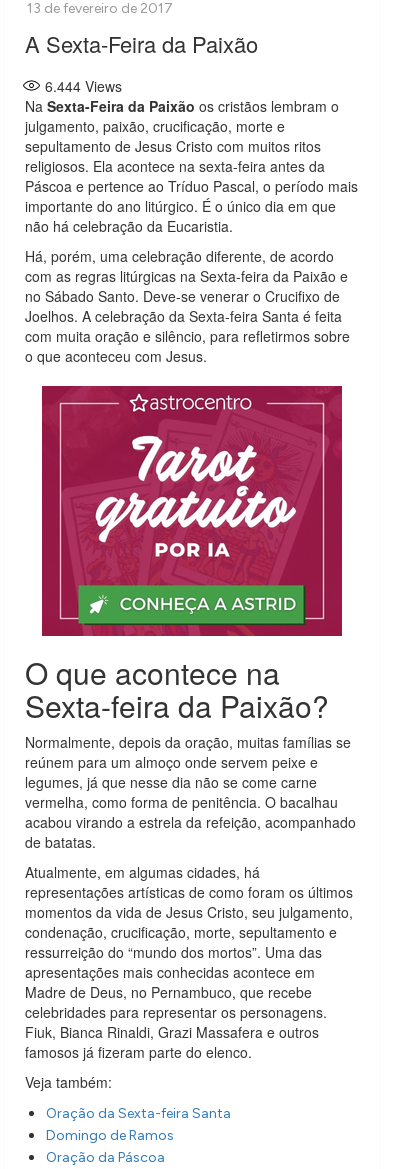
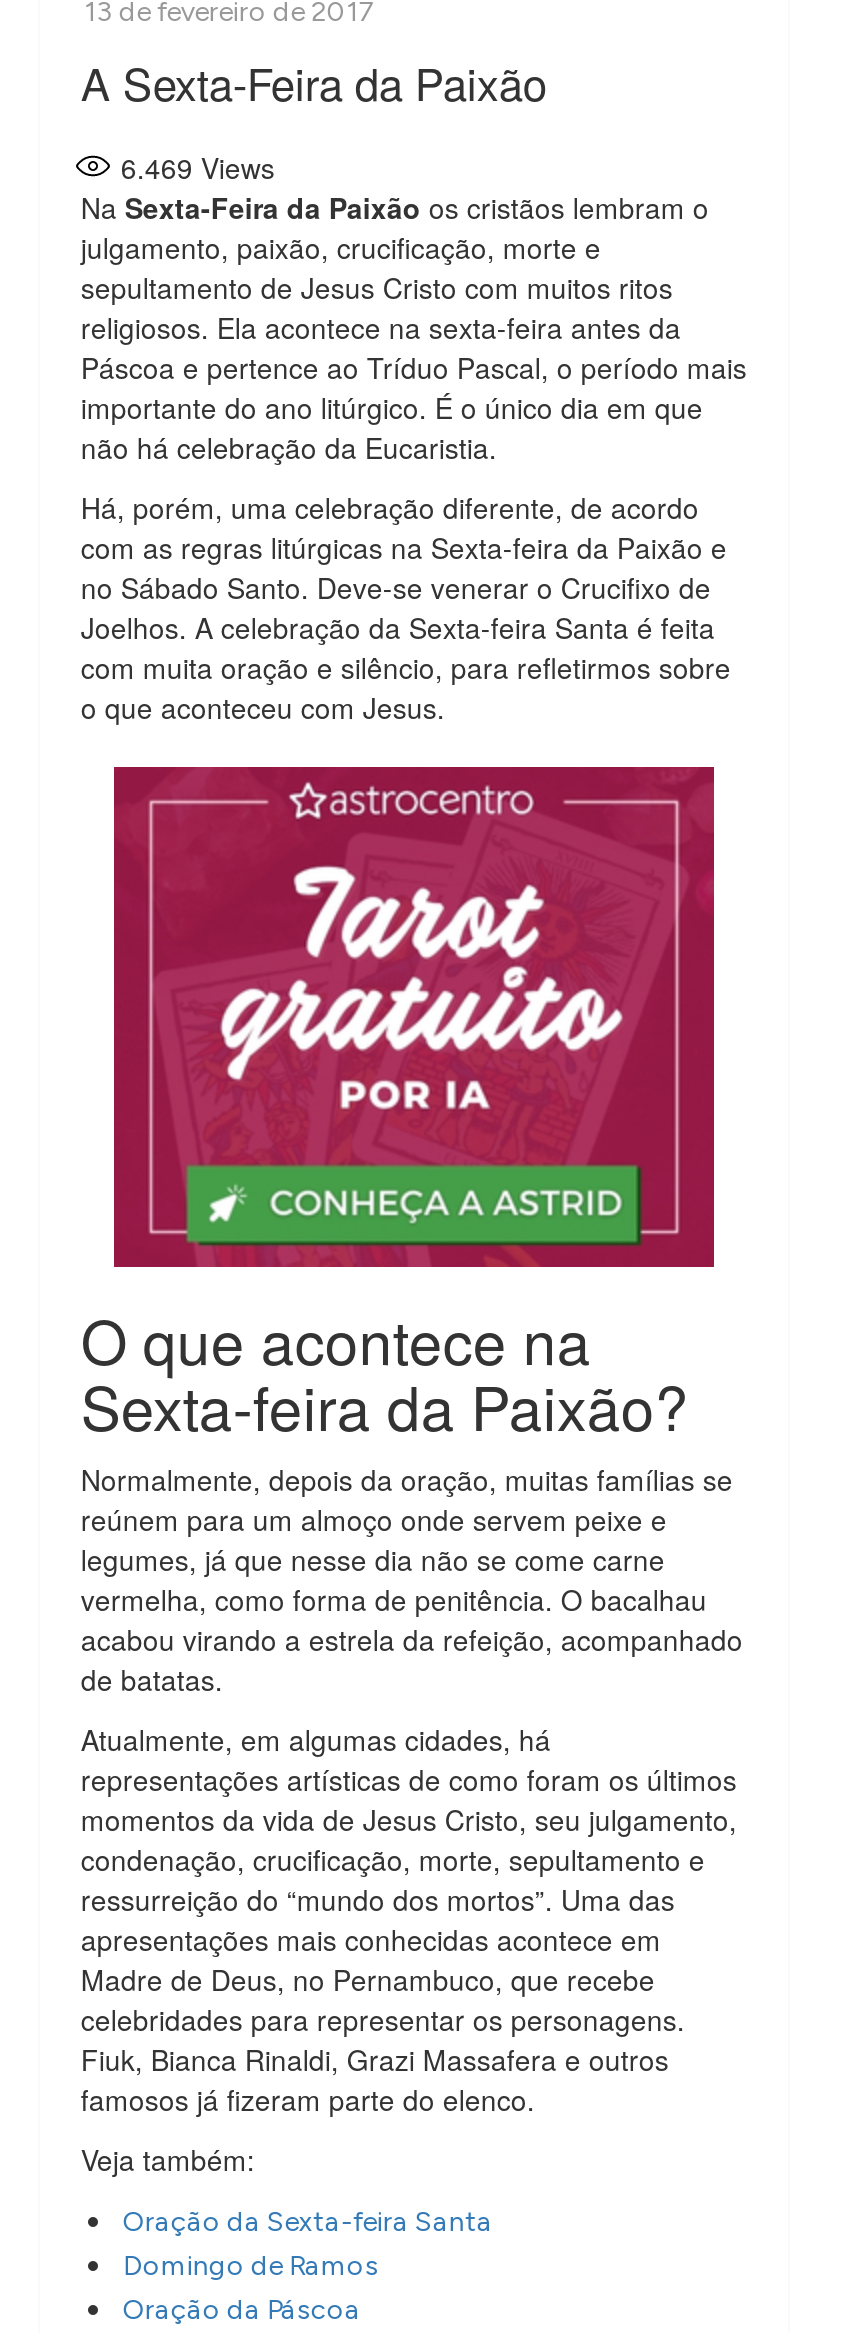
- 6.444 Views
+ 6.469 Views
